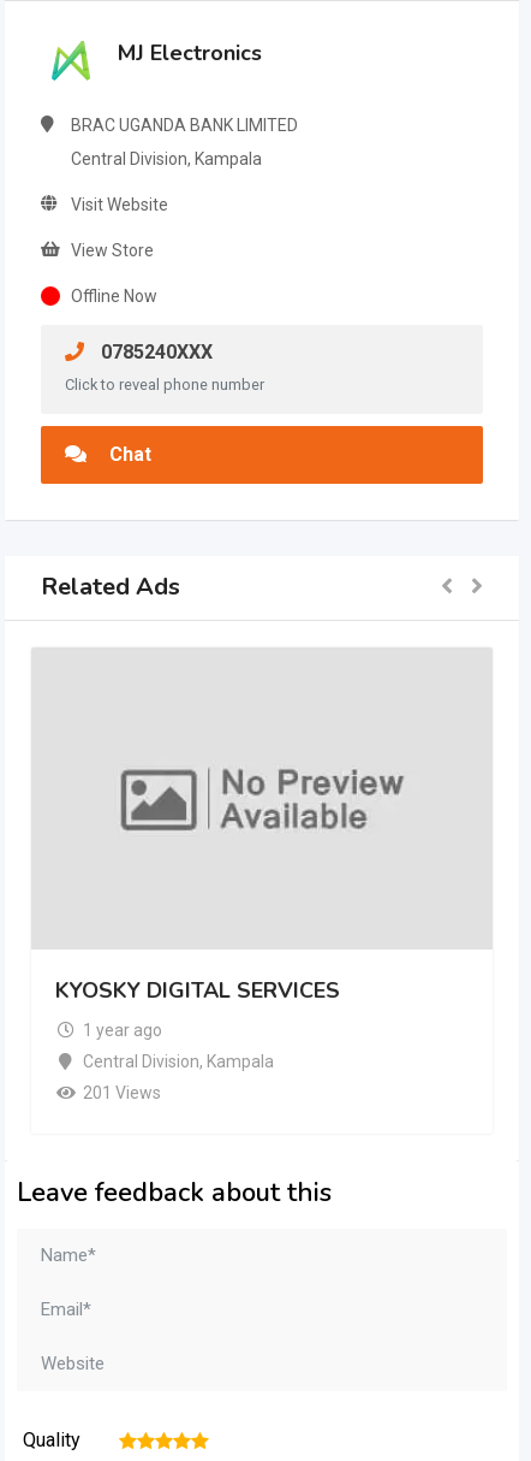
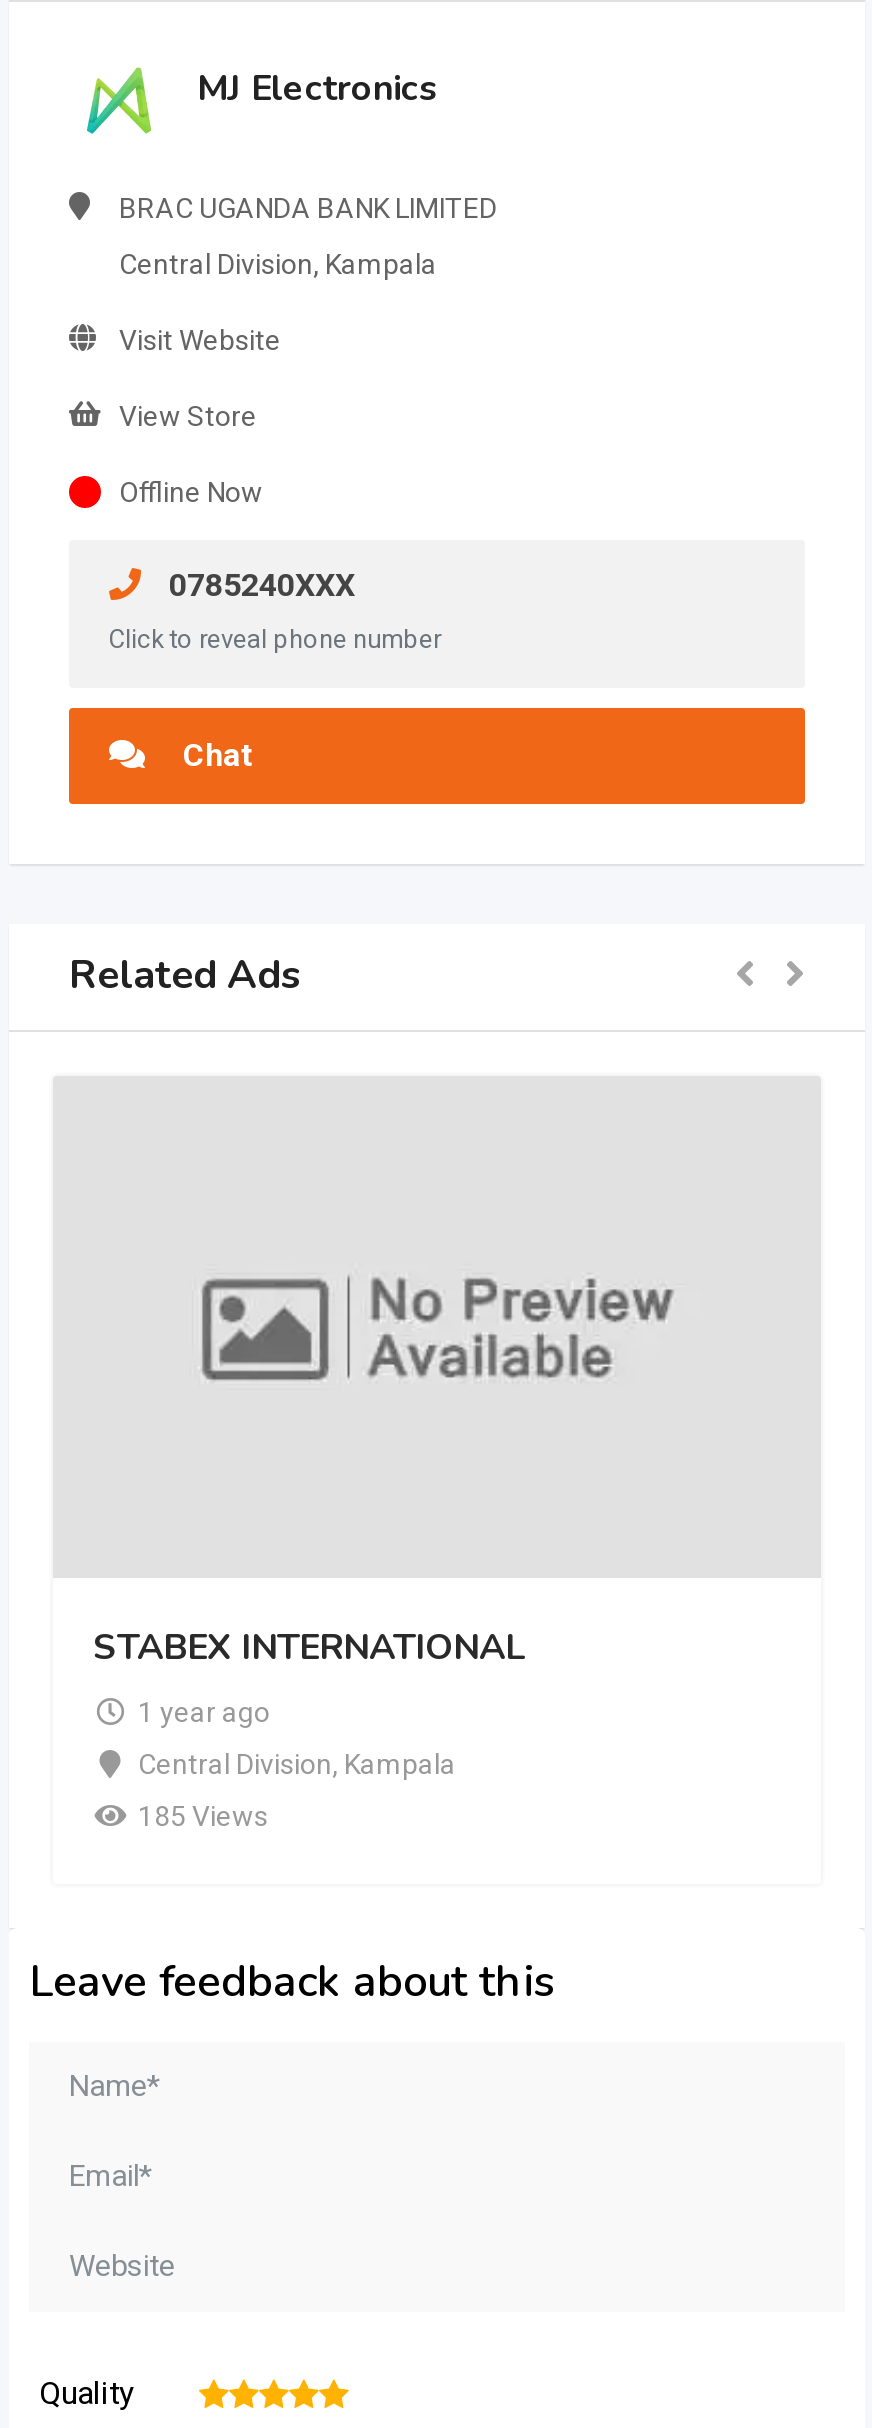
- KYOSKY DIGITAL SERVICES
+ STABEX INTERNATIONAL

- 201 Views
+ 185 Views
